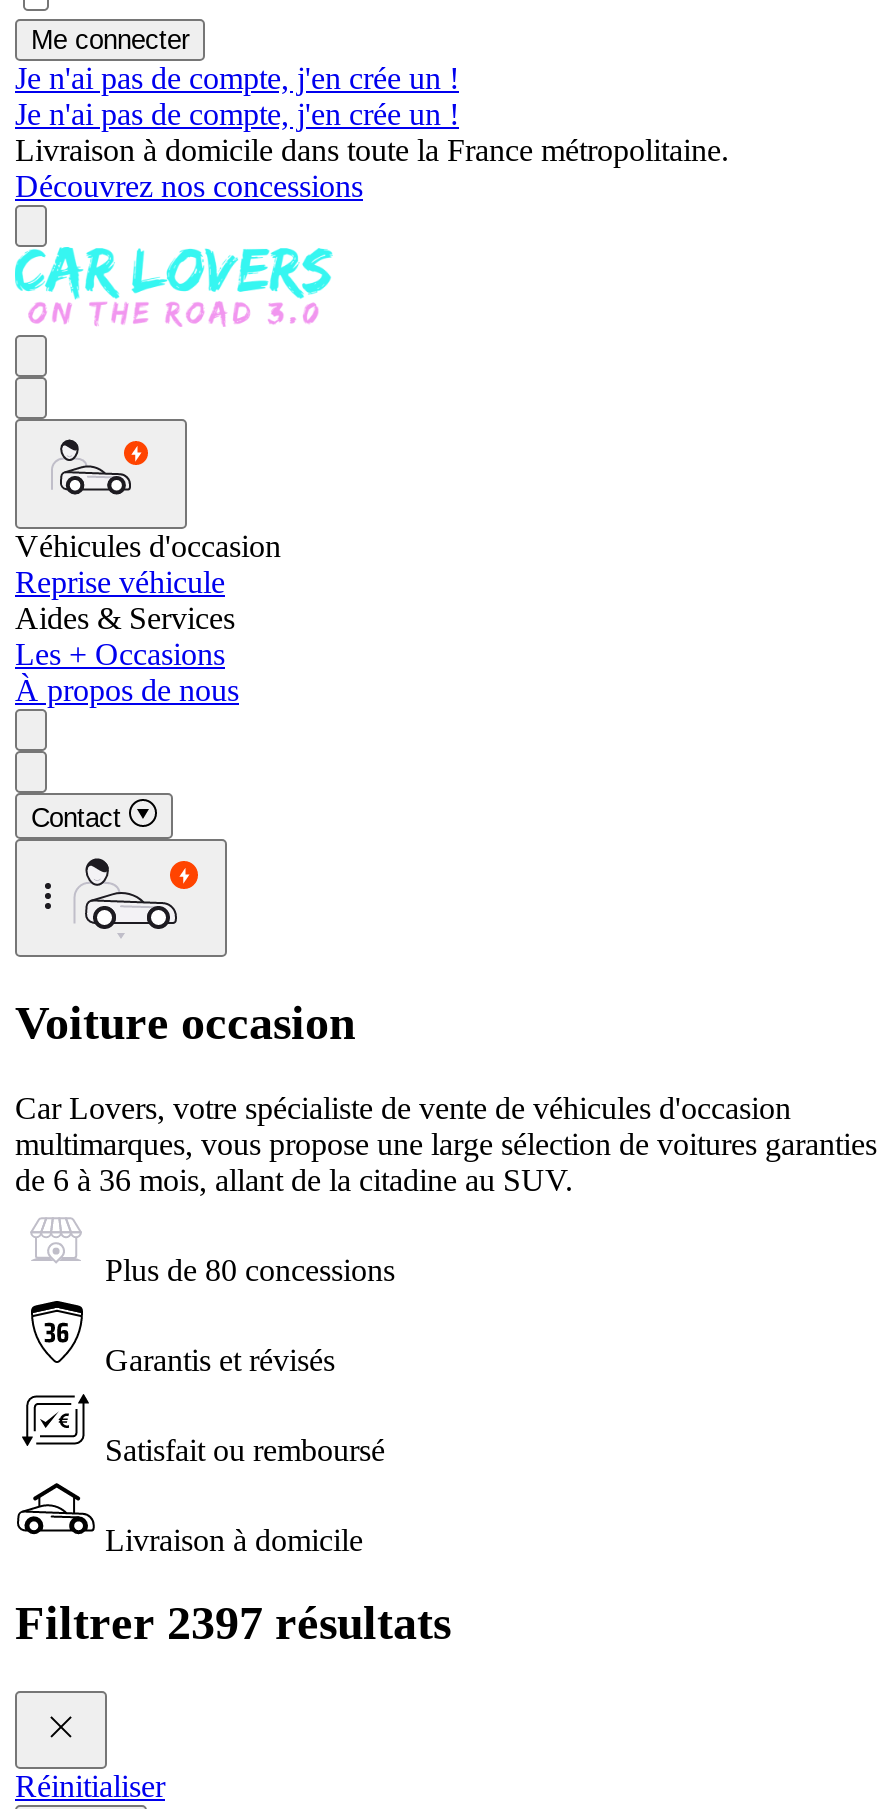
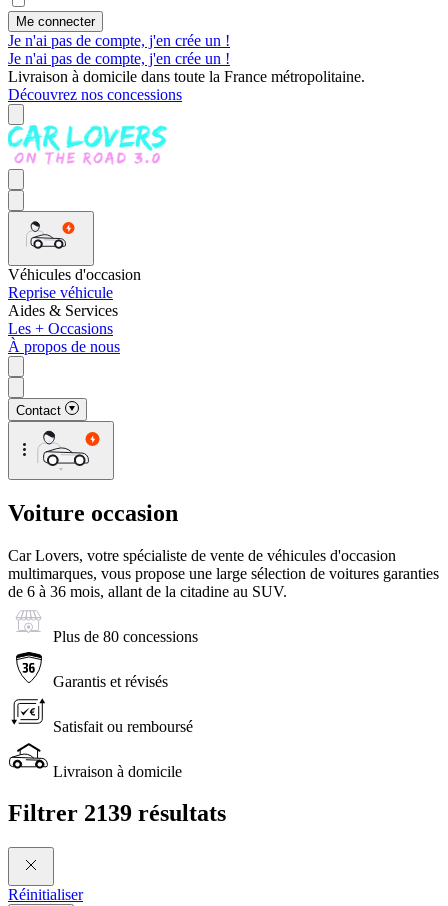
- Filtrer 2397 résultats
+ Filtrer 2139 résultats
